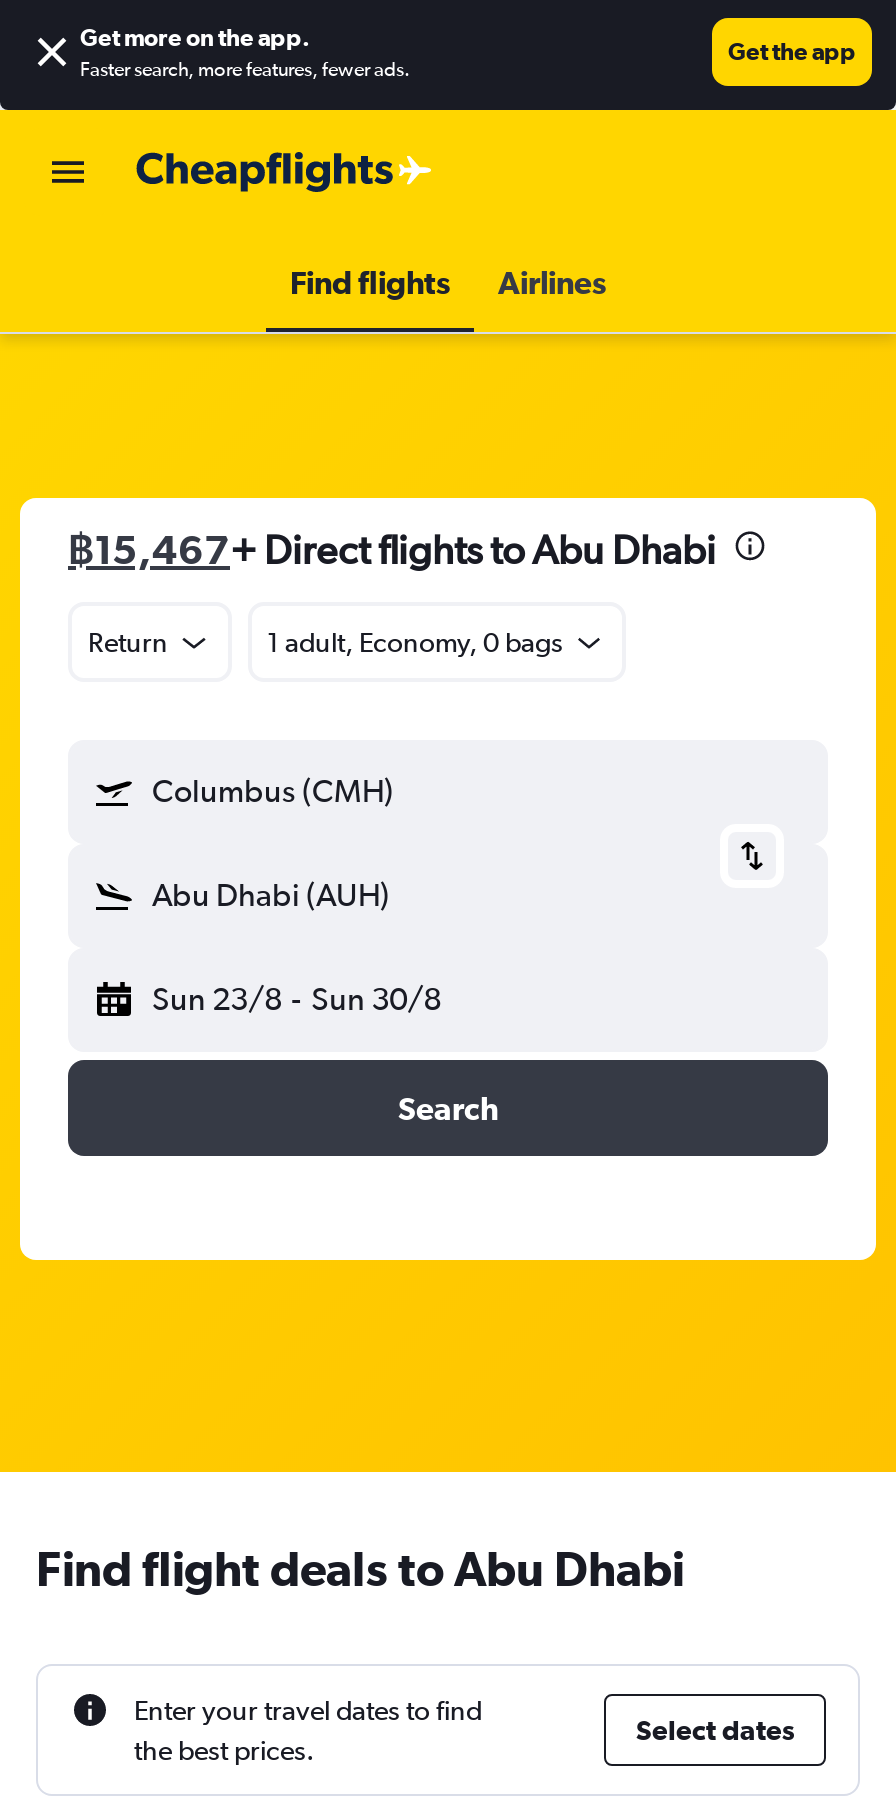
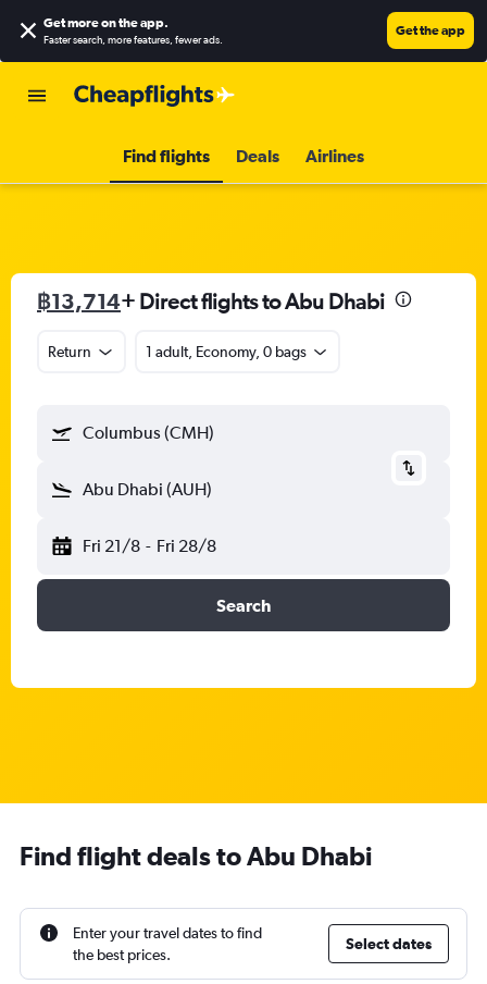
+ Deals

- ฿15,467+ Direct flights to Abu Dhabi
+ ฿13,714+ Direct flights to Abu Dhabi

- Sun 23/8 - Sun 30/8
+ Fri 21/8 - Fri 28/8
